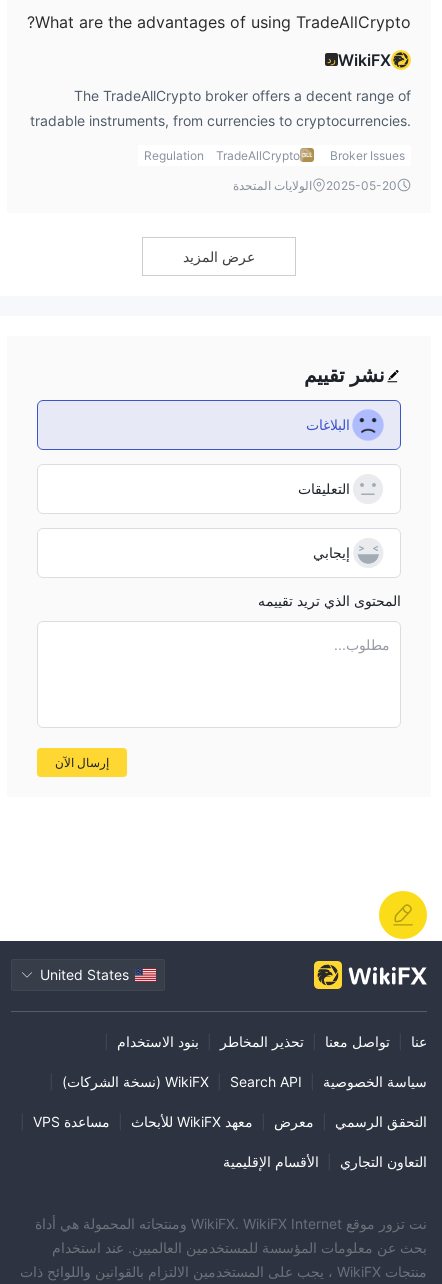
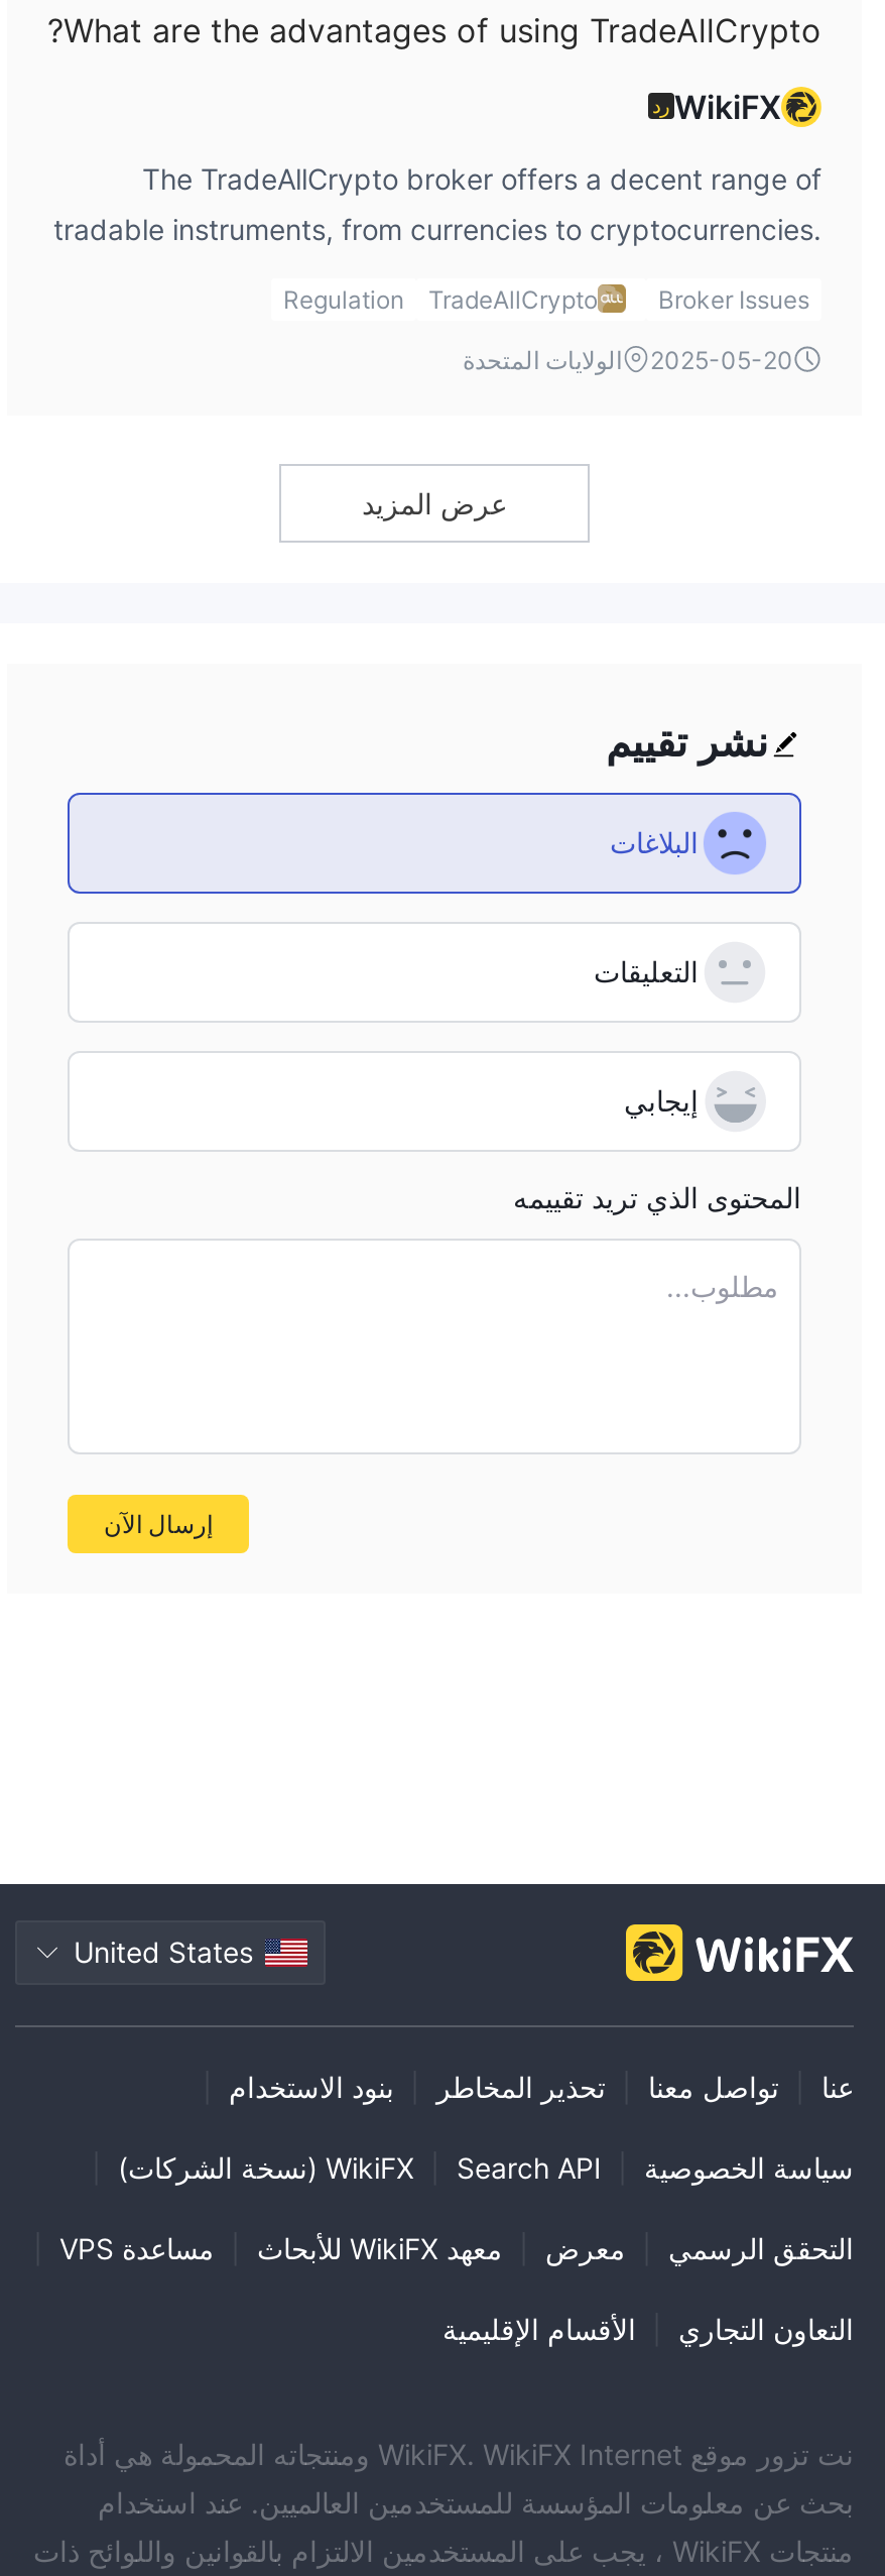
- [image]
